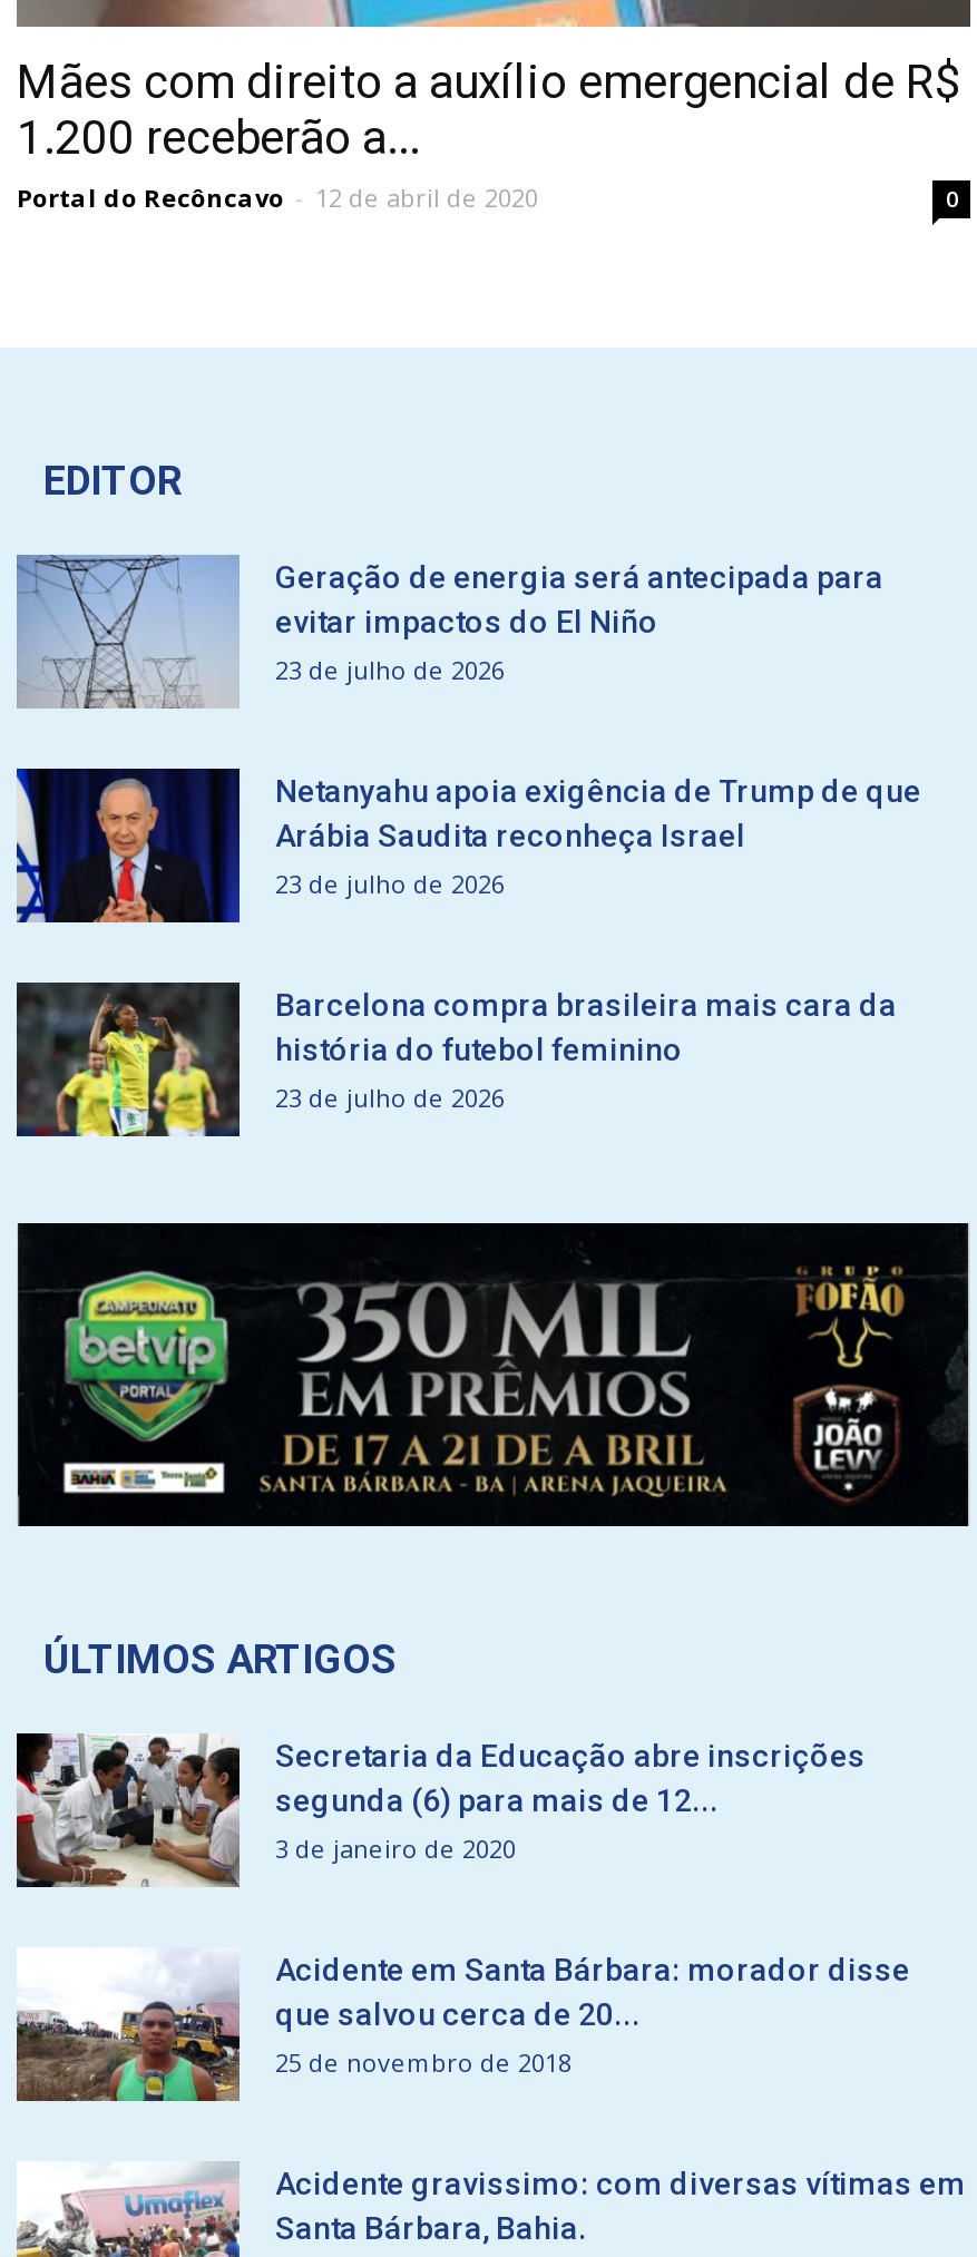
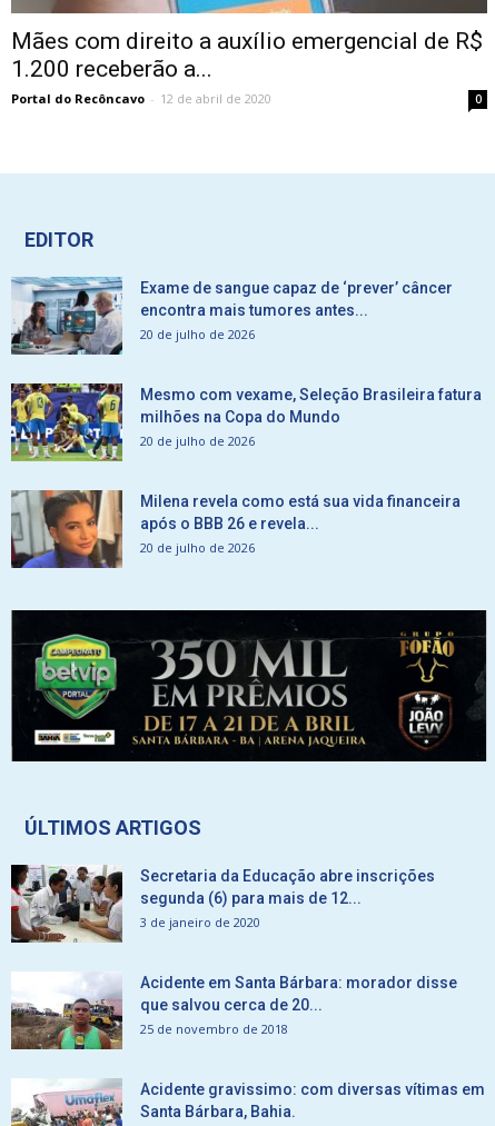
- [image]
- Geração de energia será antecipada para
- evitar impactos do El Niño
- 23 de julho de 2026
+ [image]
+ Exame de sangue capaz de ‘prever’ câncer
+ encontra mais tumores antes...
+ 20 de julho de 2026

- [image]
- Netanyahu apoia exigência de Trump de que
- Arábia Saudita reconheça Israel
- 23 de julho de 2026
+ [image]
+ Mesmo com vexame, Seleção Brasileira fatura
+ milhões na Copa do Mundo
+ 20 de julho de 2026

- [image]
- Barcelona compra brasileira mais cara da
- história do futebol feminino
- 23 de julho de 2026
+ [image]
+ Milena revela como está sua vida financeira
+ após o BBB 26 e revela...
+ 20 de julho de 2026
